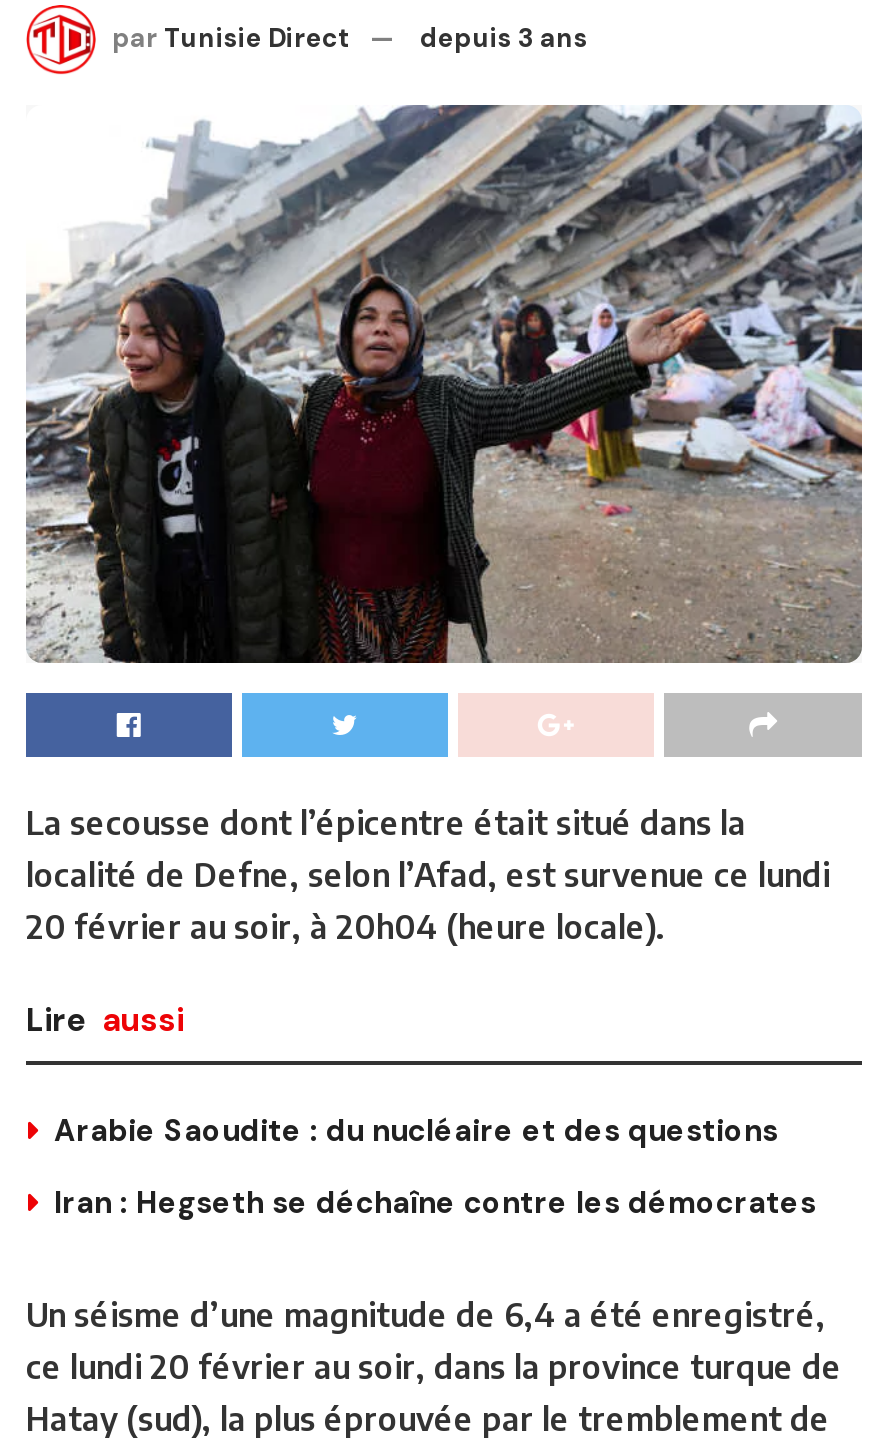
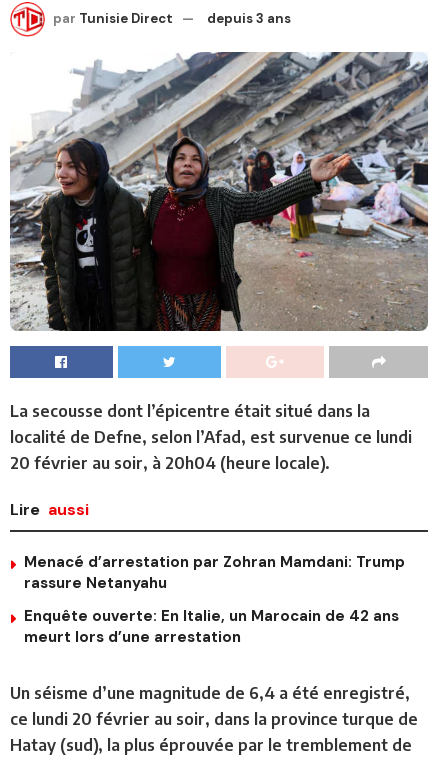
- Arabie Saoudite : du nucléaire et des questions
+ Menacé d’arrestation par Zohran Mamdani: Trump
+ rassure Netanyahu

- Iran : Hegseth se déchaîne contre les démocrates
+ Enquête ouverte: En Italie, un Marocain de 42 ans
+ meurt lors d’une arrestation
